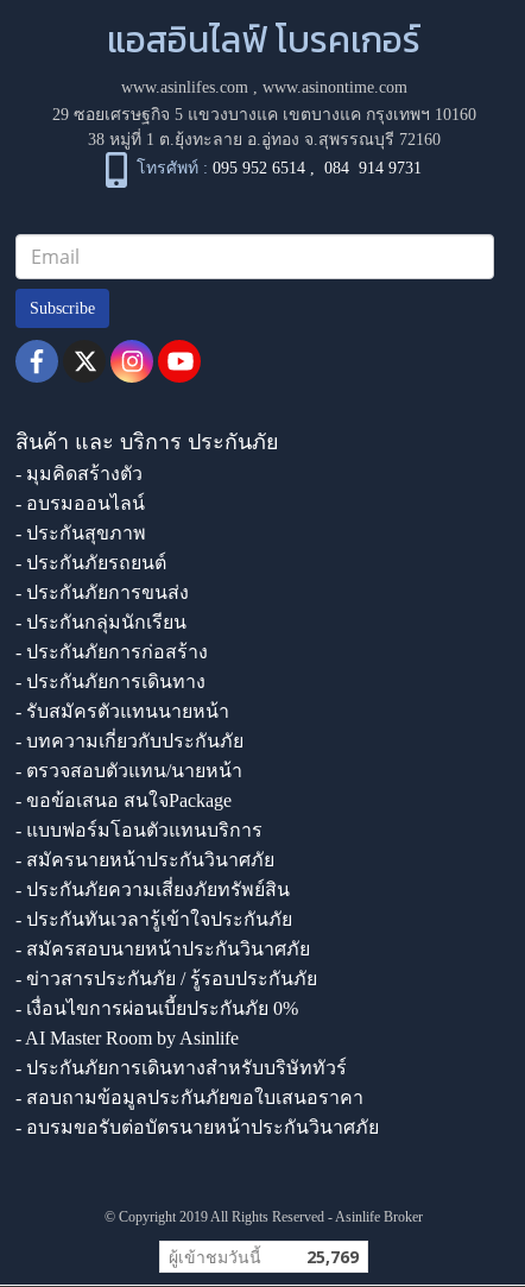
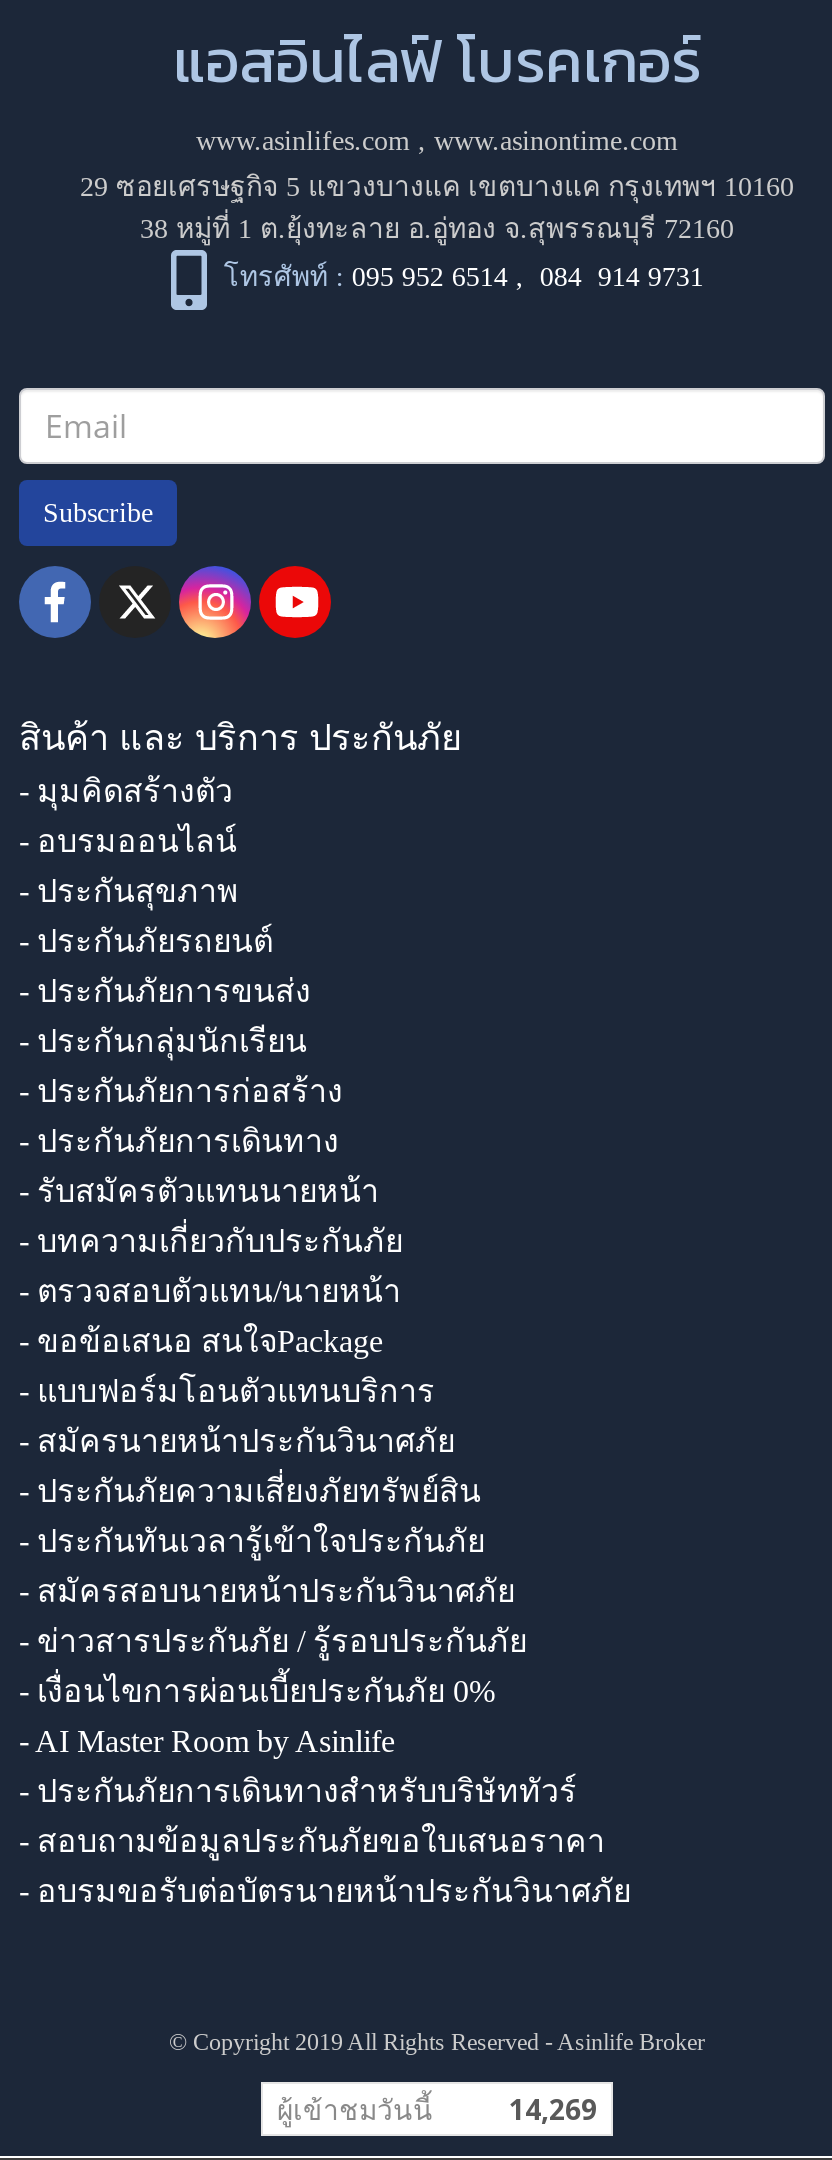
- ผู้เข้าชมวันนี้ 25,769
+ ผู้เข้าชมวันนี้ 14,269
